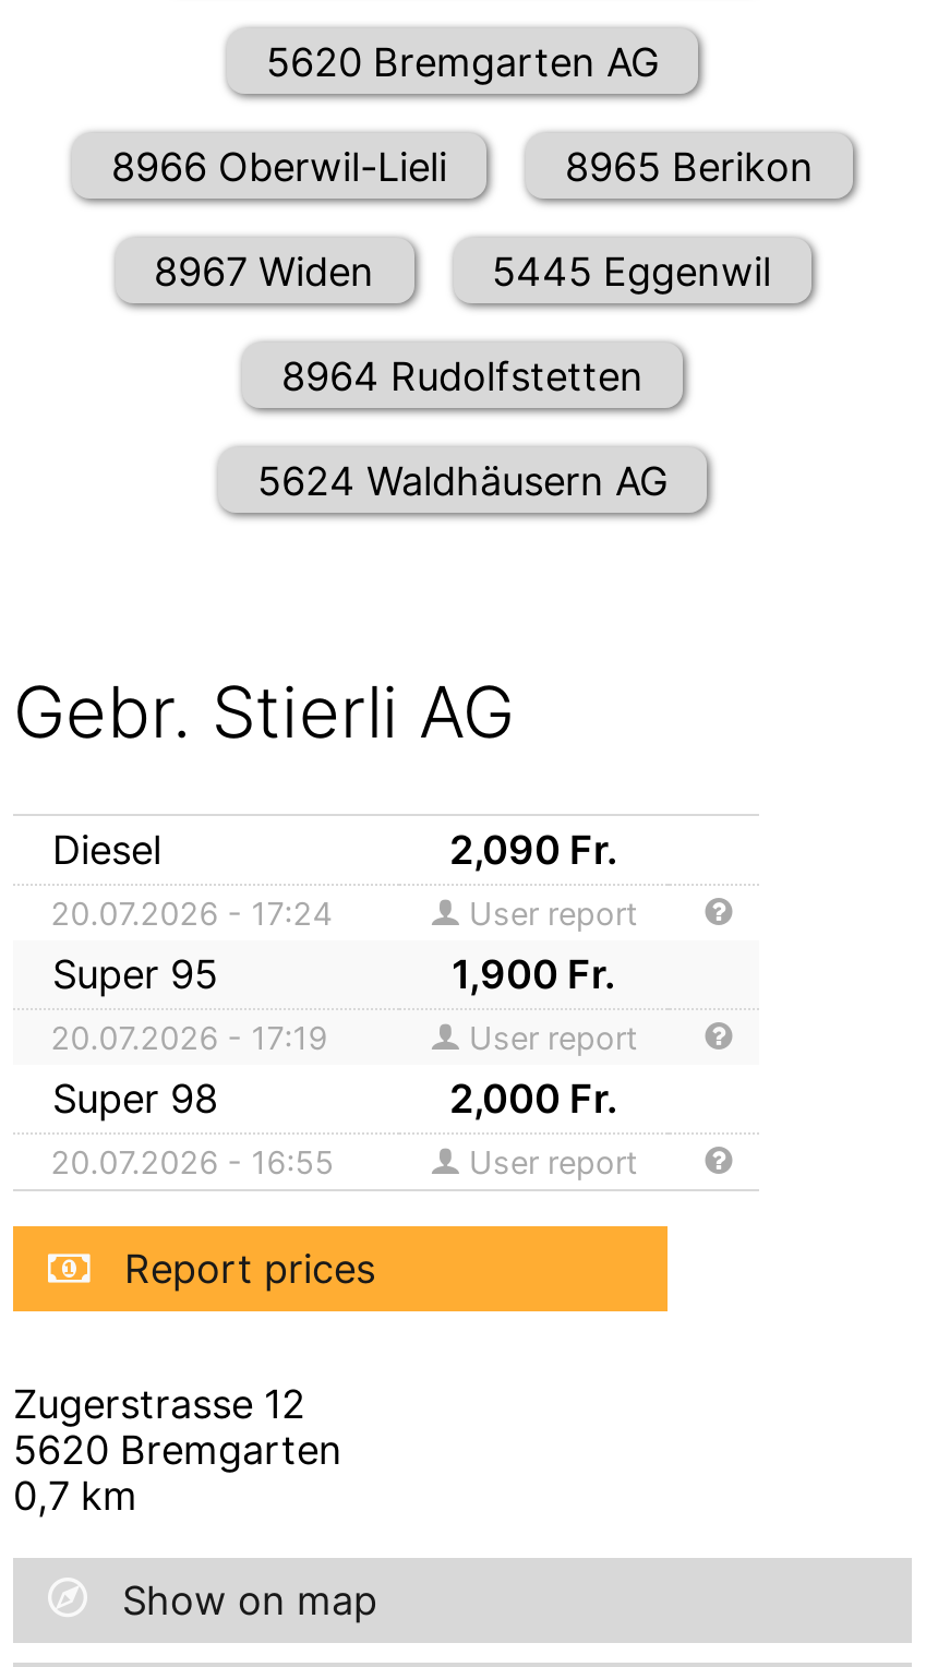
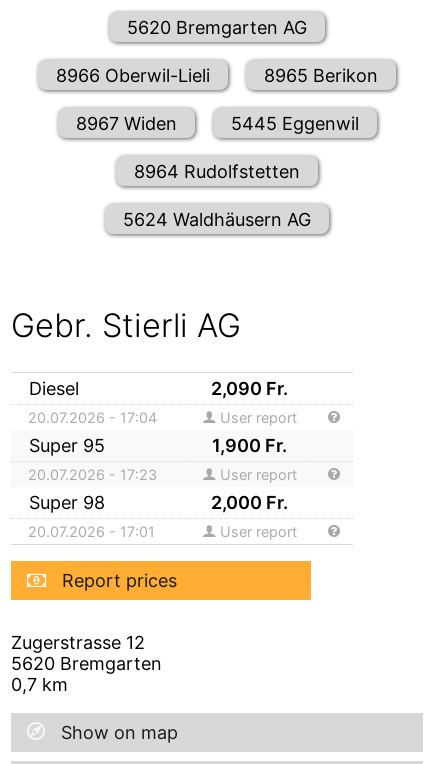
- 20.07.2026 - 17:24
+ 20.07.2026 - 17:04

- 20.07.2026 - 17:19
+ 20.07.2026 - 17:23

- 20.07.2026 - 16:55
+ 20.07.2026 - 17:01
